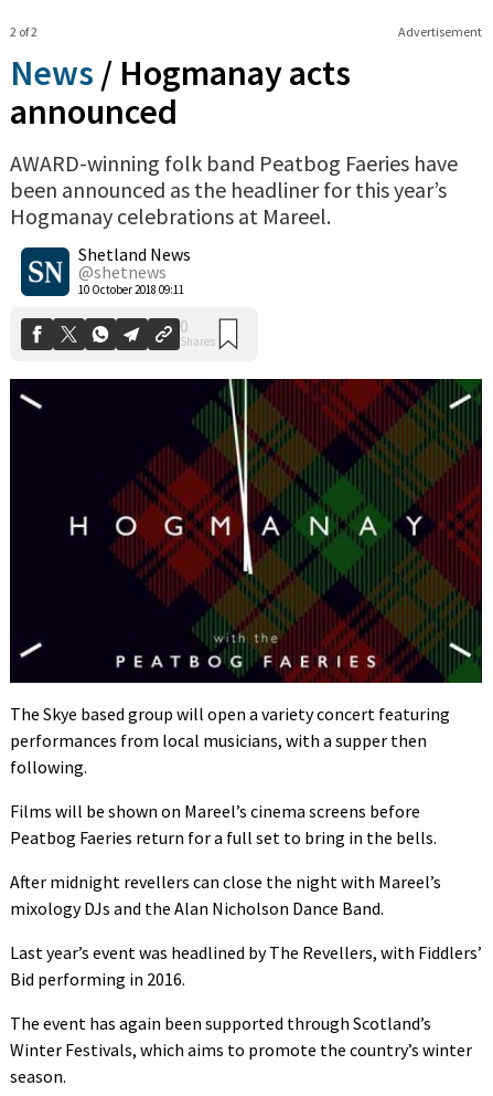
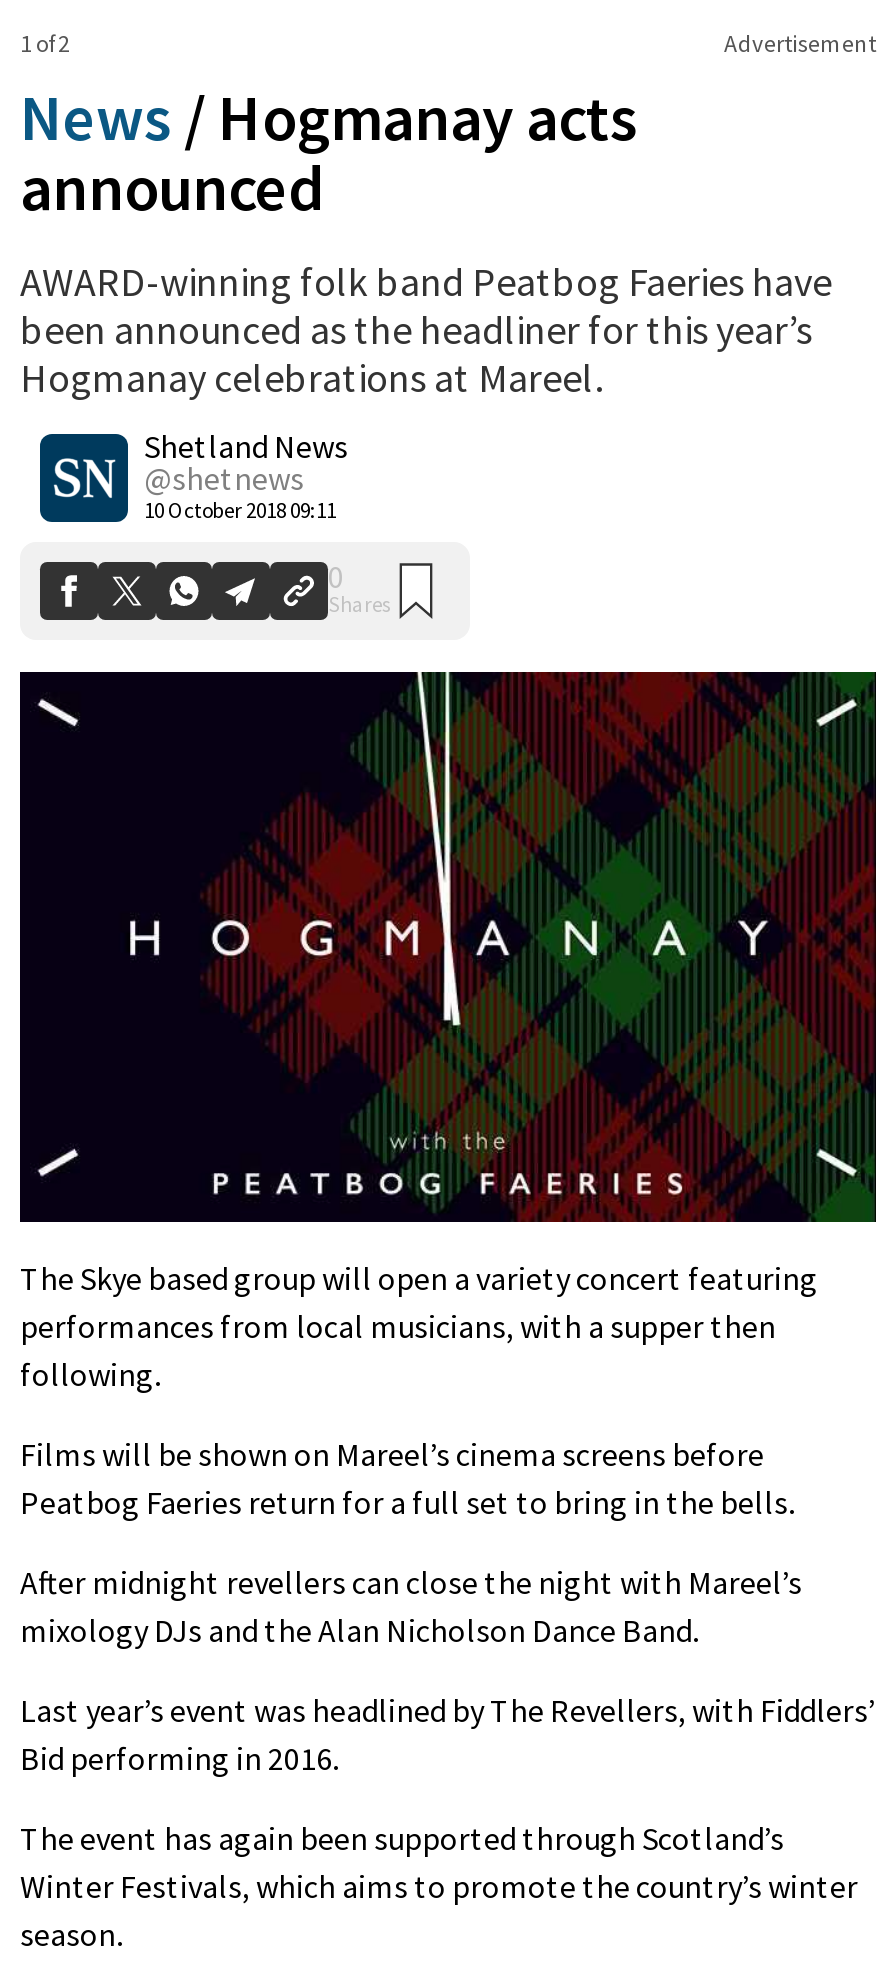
- 2 of 2
+ 1 of 2
